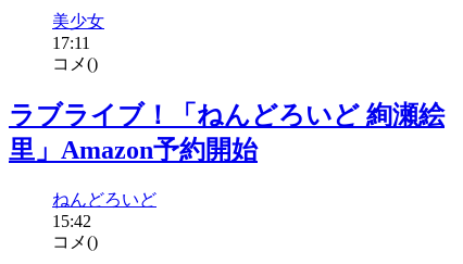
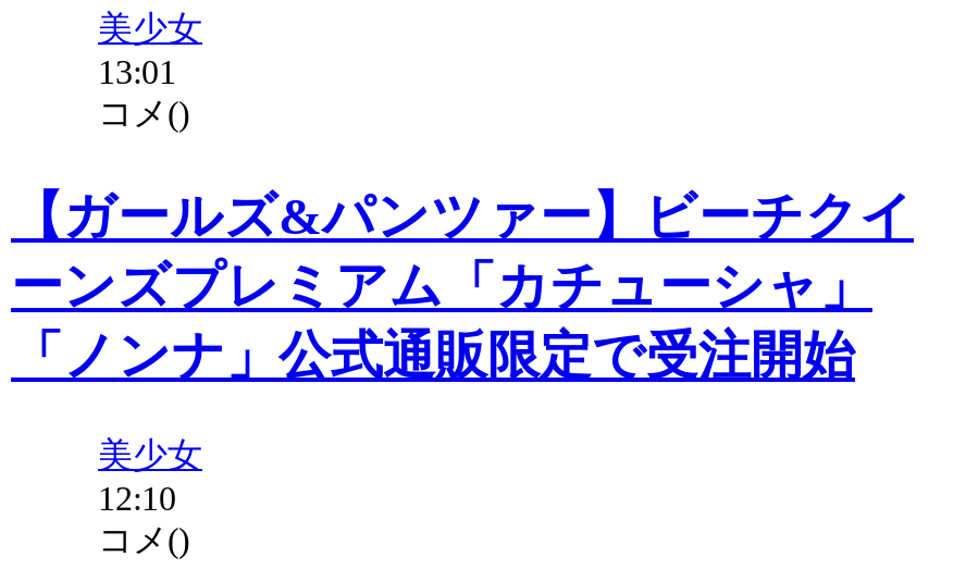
- 17:11
+ 13:01

- ラブライブ！「ねんどろいど 絢瀬絵
- 里」Amazon予約開始
+ 【ガールズ&パンツァー】ビーチクイ
+ ーンズプレミアム「カチューシャ」
+ 「ノンナ」公式通販限定で受注開始

- ねんどろいど
- 15:42
+ 美少女
+ 12:10
